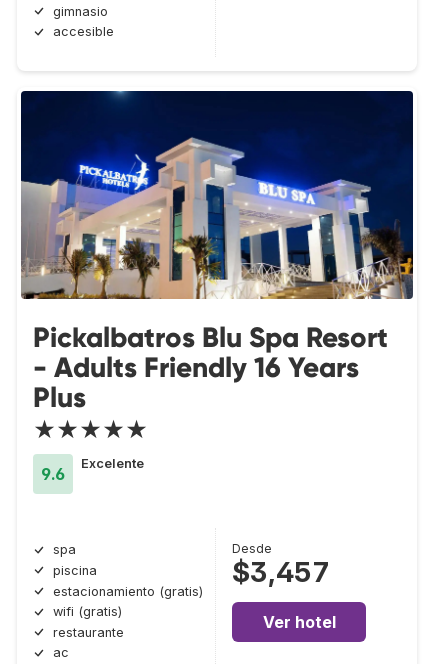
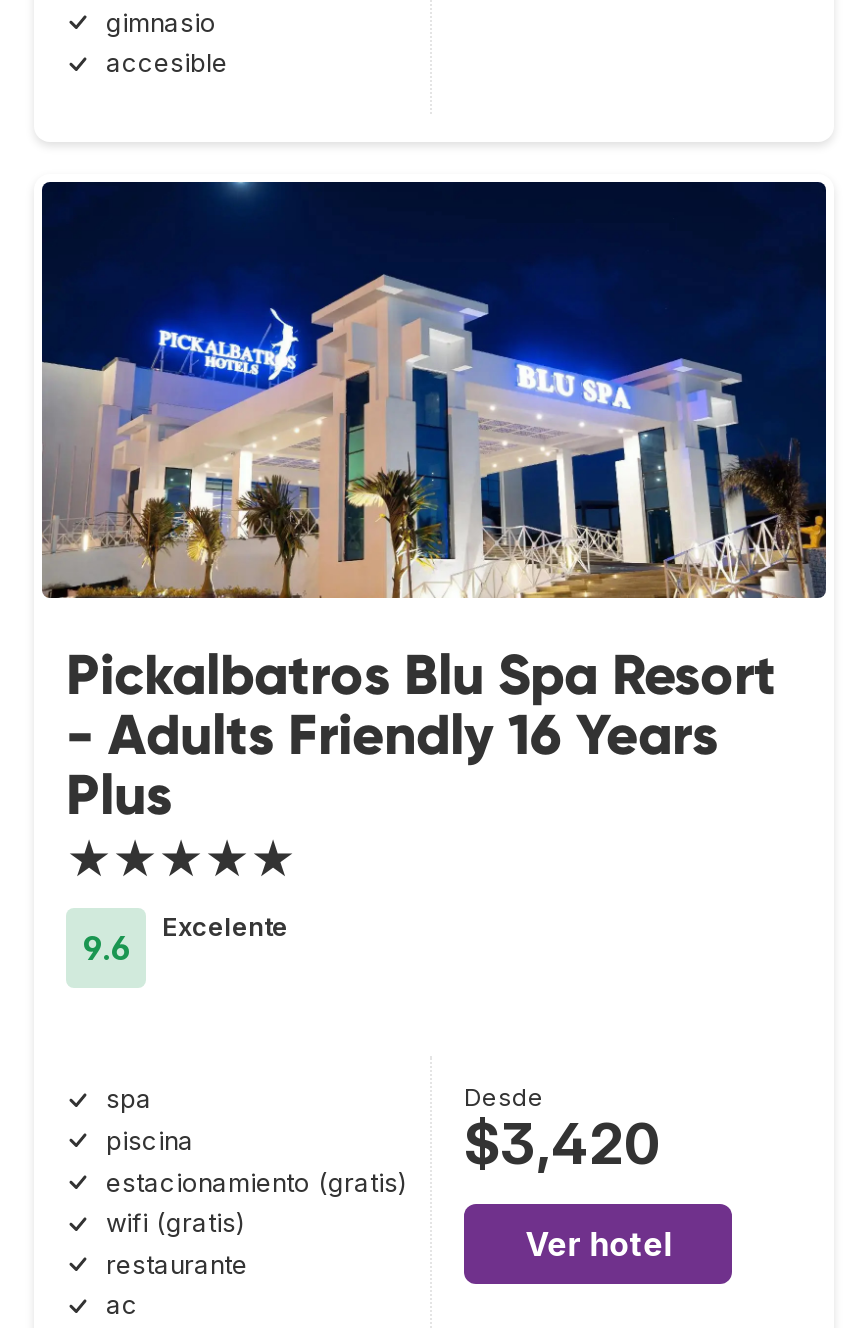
- $3,457
+ $3,420
